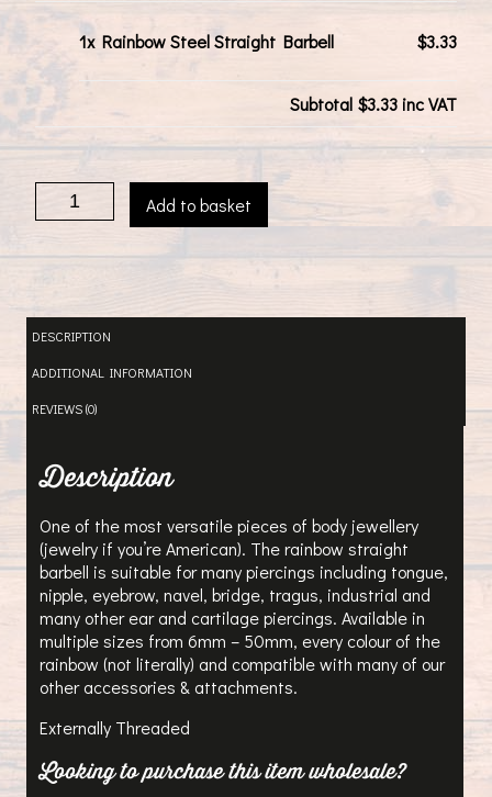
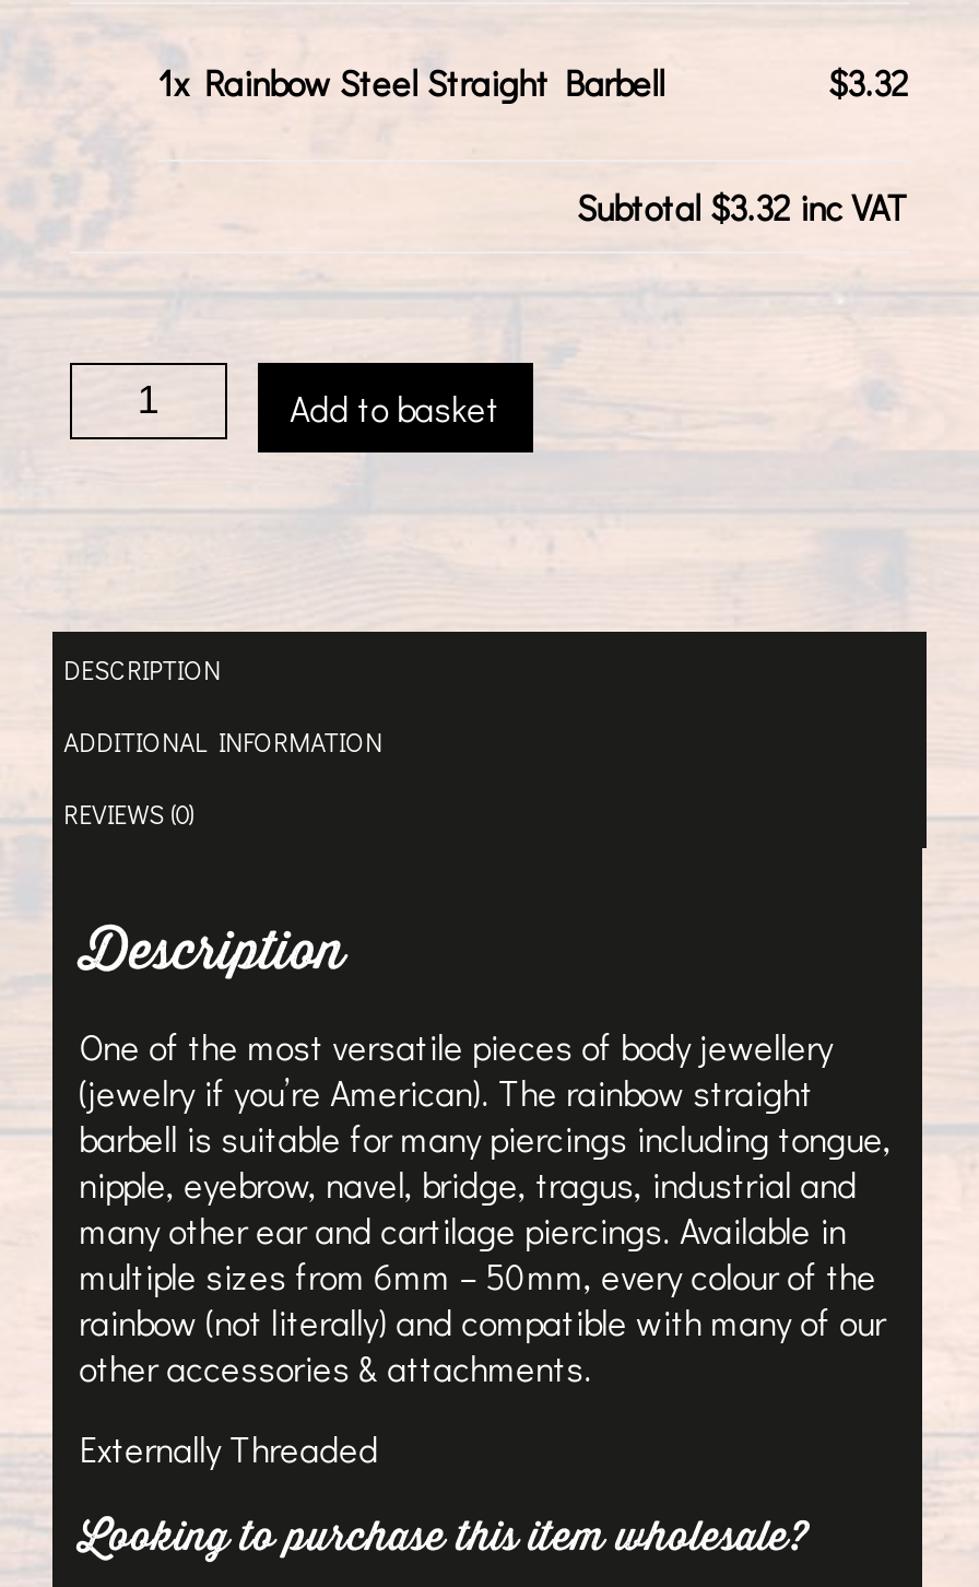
- $3.33
+ $3.32

- Subtotal $3.33 inc VAT
+ Subtotal $3.32 inc VAT
